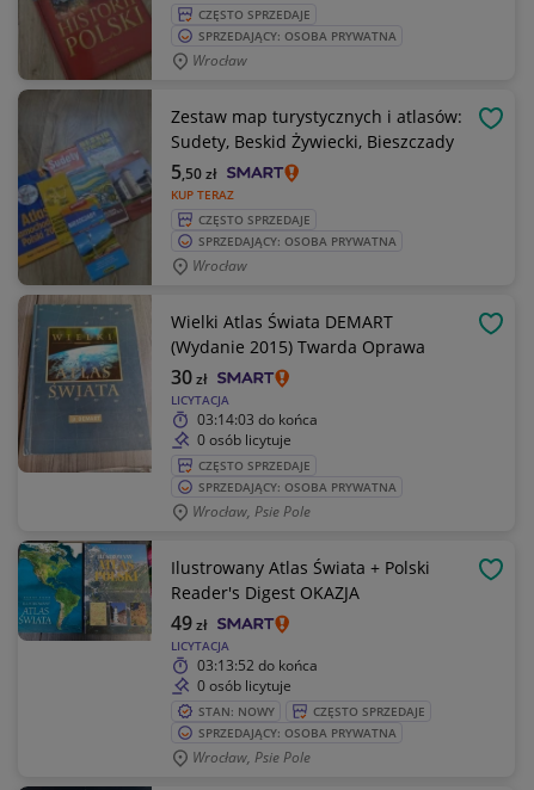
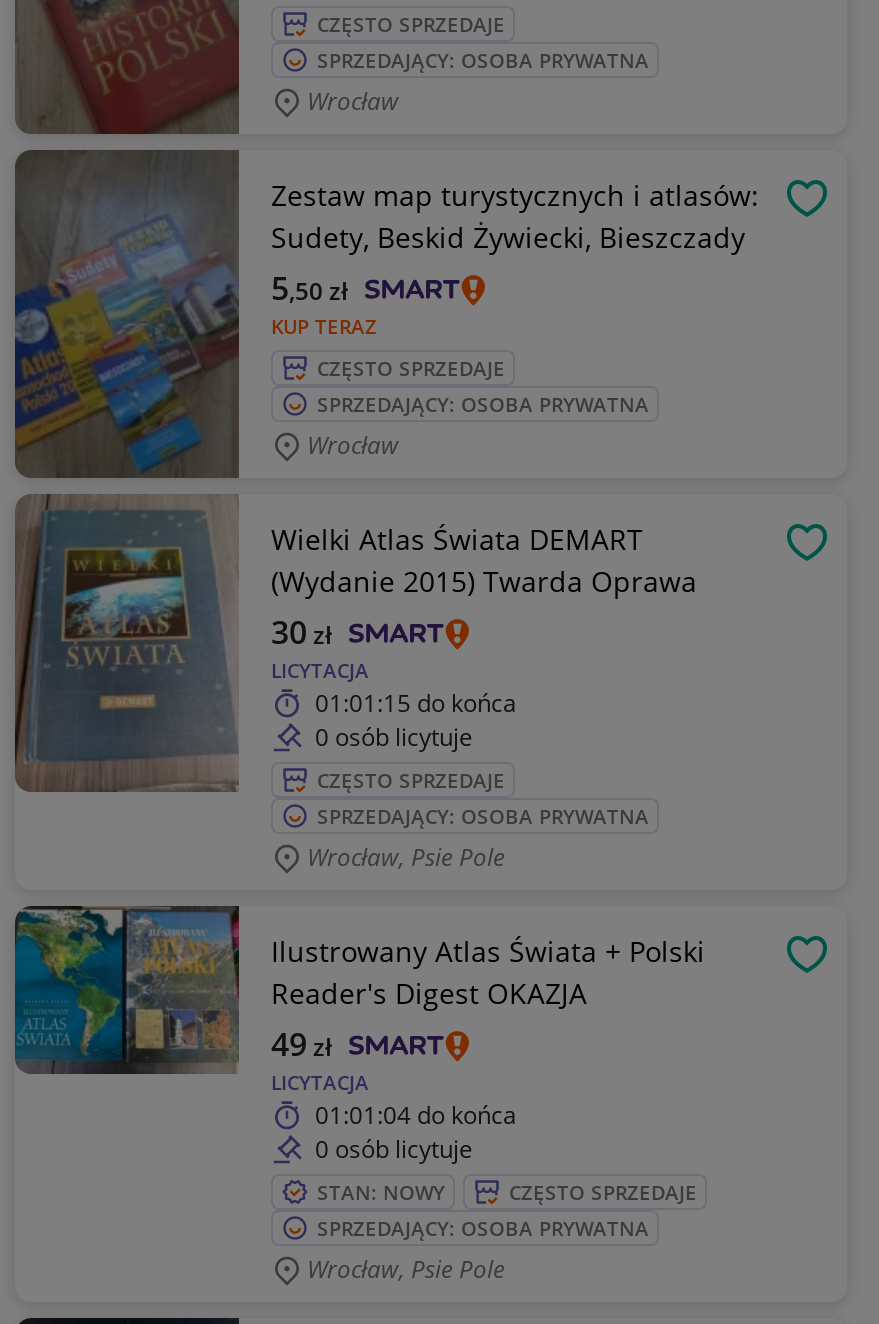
- 03:14:03 do końca
+ 01:01:15 do końca

- 03:13:52 do końca
+ 01:01:04 do końca
